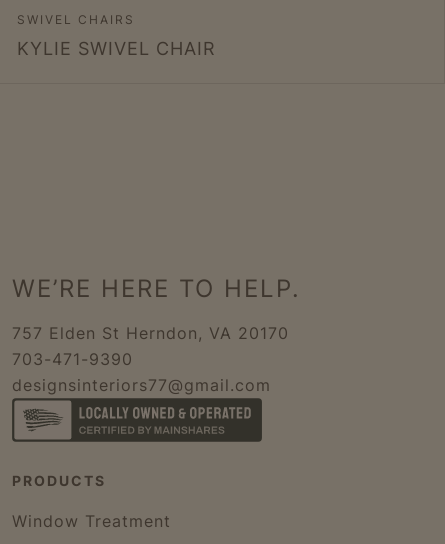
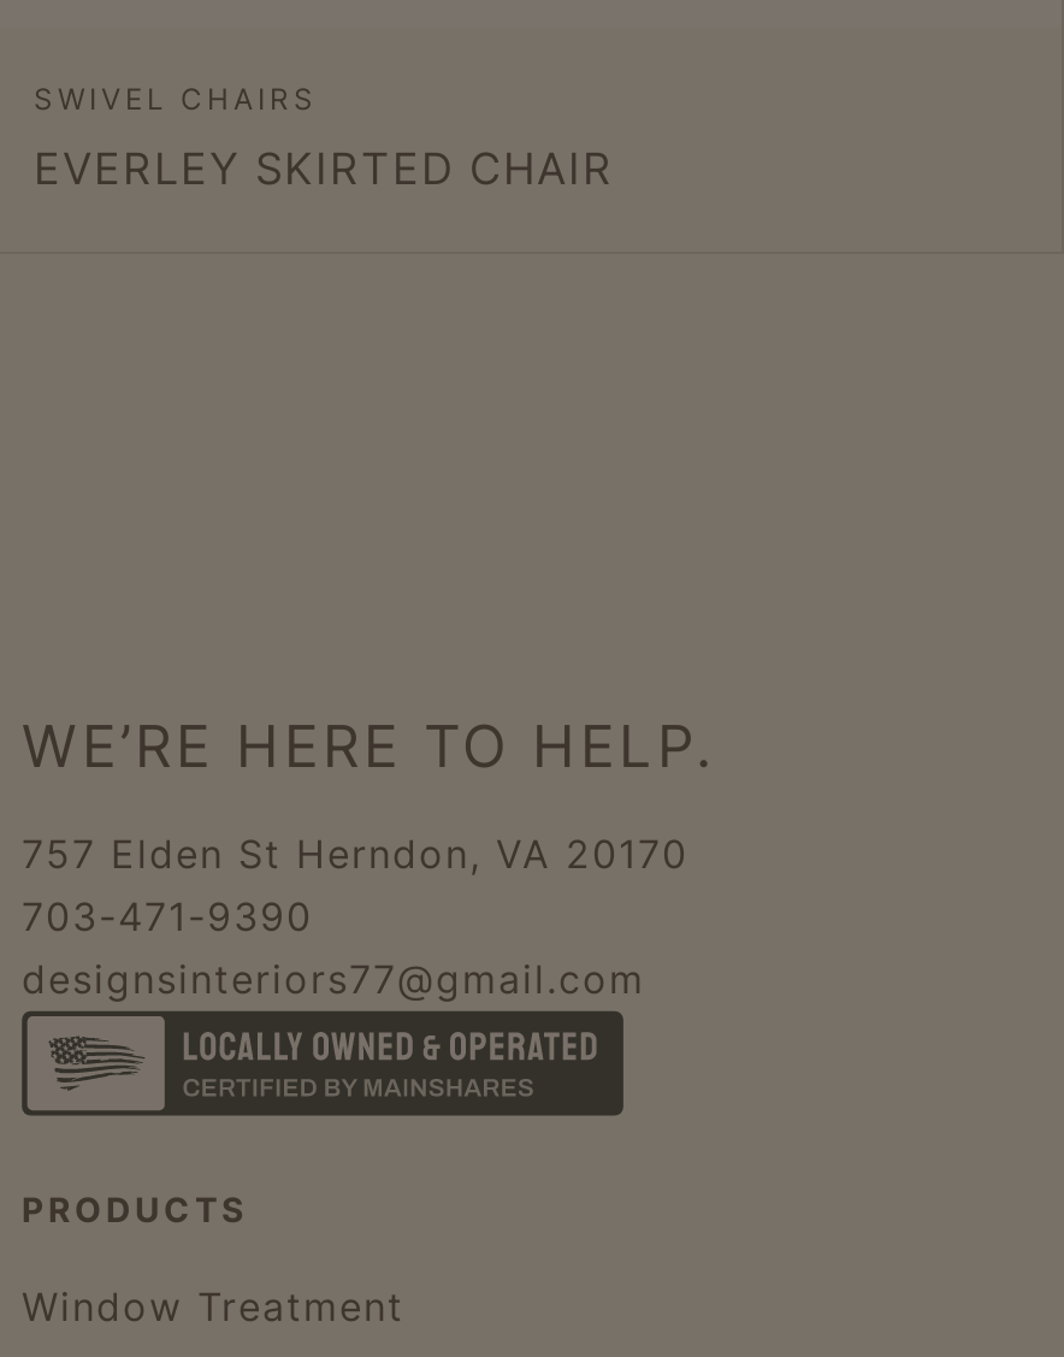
- KYLIE SWIVEL CHAIR
+ EVERLEY SKIRTED CHAIR
